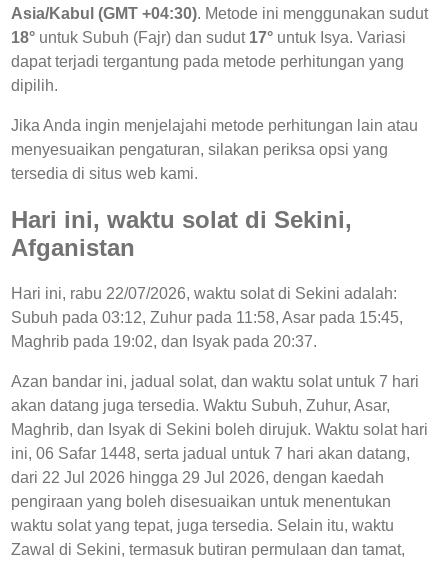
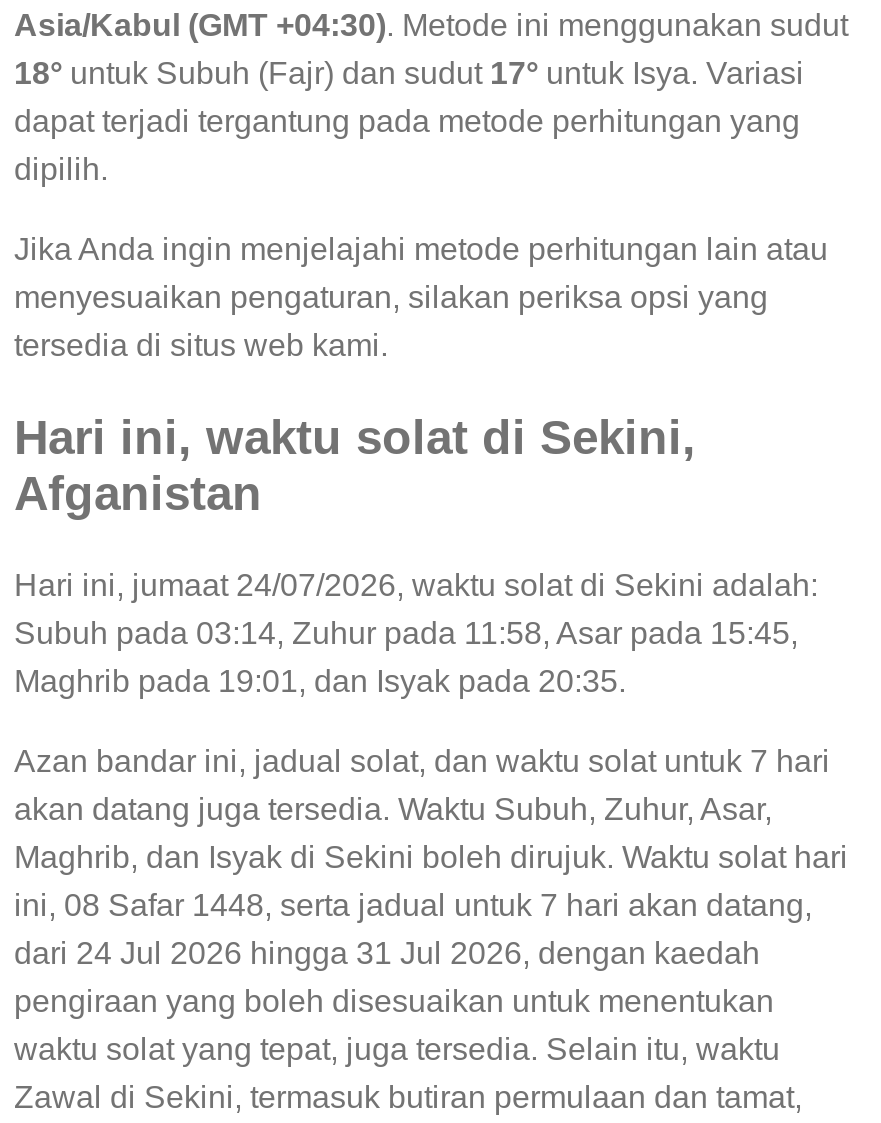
- Hari ini, rabu 22/07/2026, waktu solat di Sekini adalah:
+ Hari ini, jumaat 24/07/2026, waktu solat di Sekini adalah:

- Subuh pada 03:12, Zuhur pada 11:58, Asar pada 15:45,
+ Subuh pada 03:14, Zuhur pada 11:58, Asar pada 15:45,

- Maghrib pada 19:02, dan Isyak pada 20:37.
+ Maghrib pada 19:01, dan Isyak pada 20:35.

- ini, 06 Safar 1448, serta jadual untuk 7 hari akan datang,
+ ini, 08 Safar 1448, serta jadual untuk 7 hari akan datang,

- dari 22 Jul 2026 hingga 29 Jul 2026, dengan kaedah
+ dari 24 Jul 2026 hingga 31 Jul 2026, dengan kaedah
